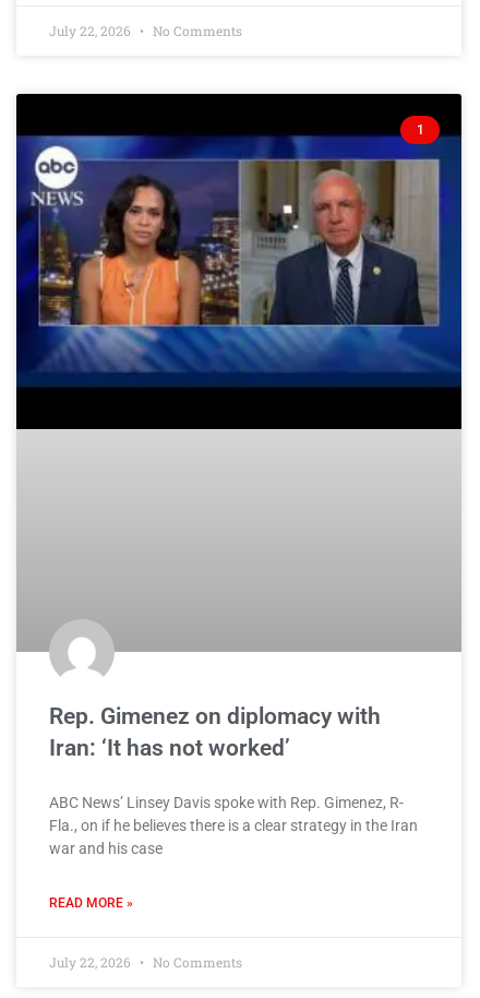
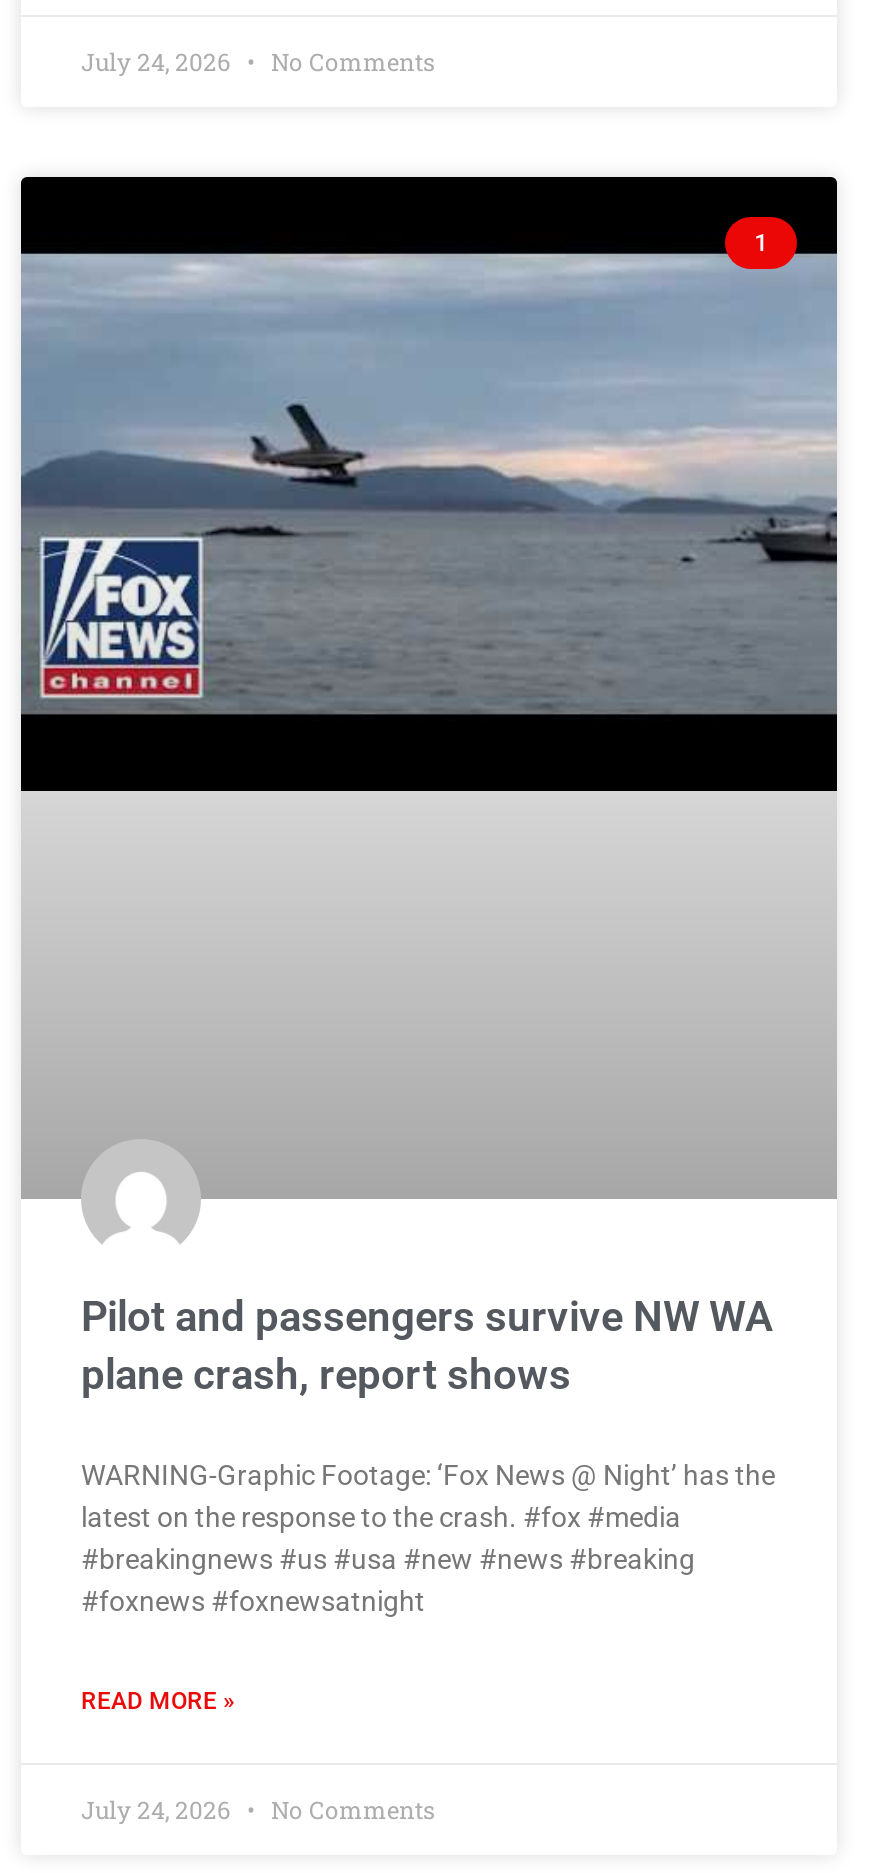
- July 22, 2026 No Comments
+ July 24, 2026 No Comments

- [image]
+ [image]

- Rep. Gimenez on diplomacy with
- Iran: ‘It has not worked’
+ Pilot and passengers survive NW WA
+ plane crash, report shows

- ABC News’ Linsey Davis spoke with Rep. Gimenez, R-
- Fla., on if he believes there is a clear strategy in the Iran
- war and his case
+ WARNING-Graphic Footage: ‘Fox News @ Night’ has the
+ latest on the response to the crash. #fox #media
+ #breakingnews #us #usa #new #news #breaking
+ #foxnews #foxnewsatnight

- July 22, 2026 No Comments
+ July 24, 2026 No Comments
